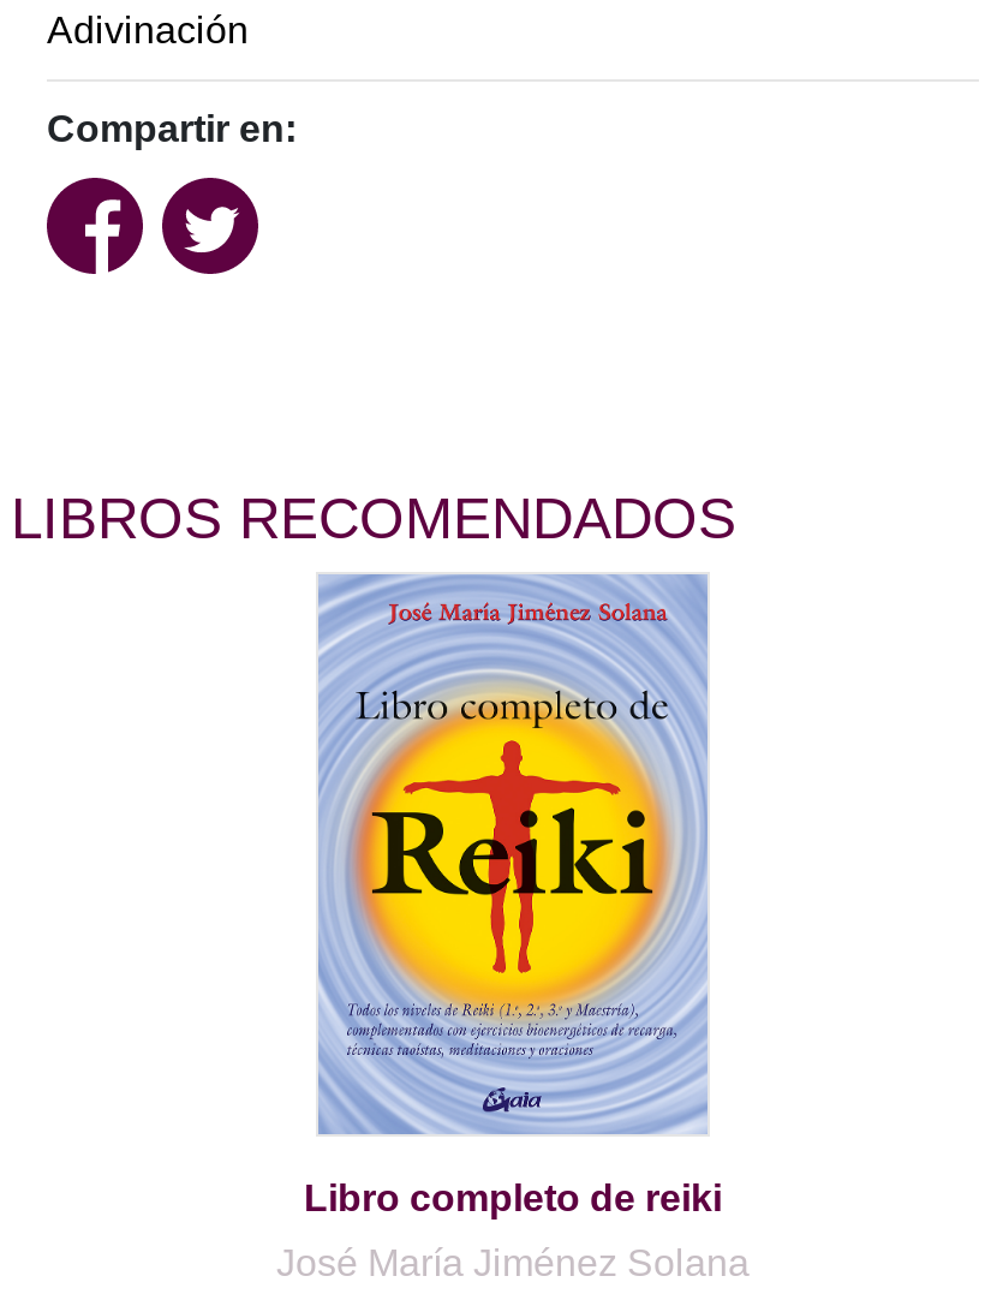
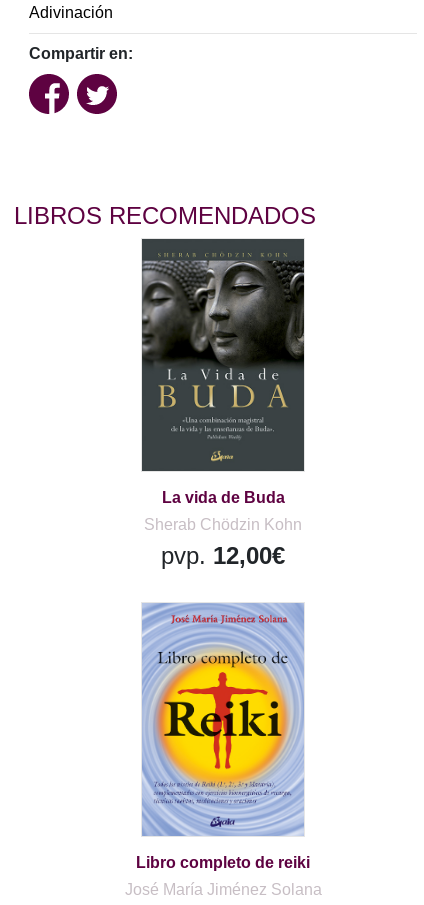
+ [image]
+ La vida de Buda
+ Sherab Chödzin Kohn
+ pvp. 12,00€
